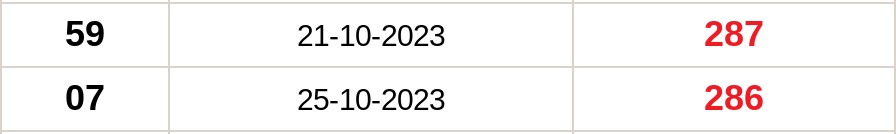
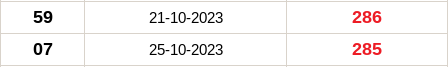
- 287
+ 286

- 286
+ 285
